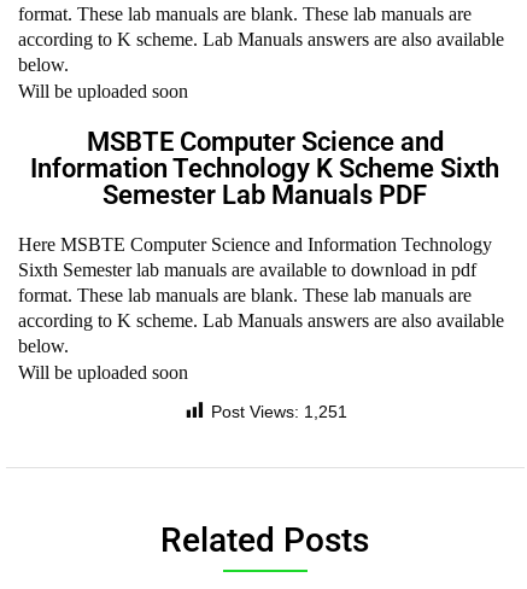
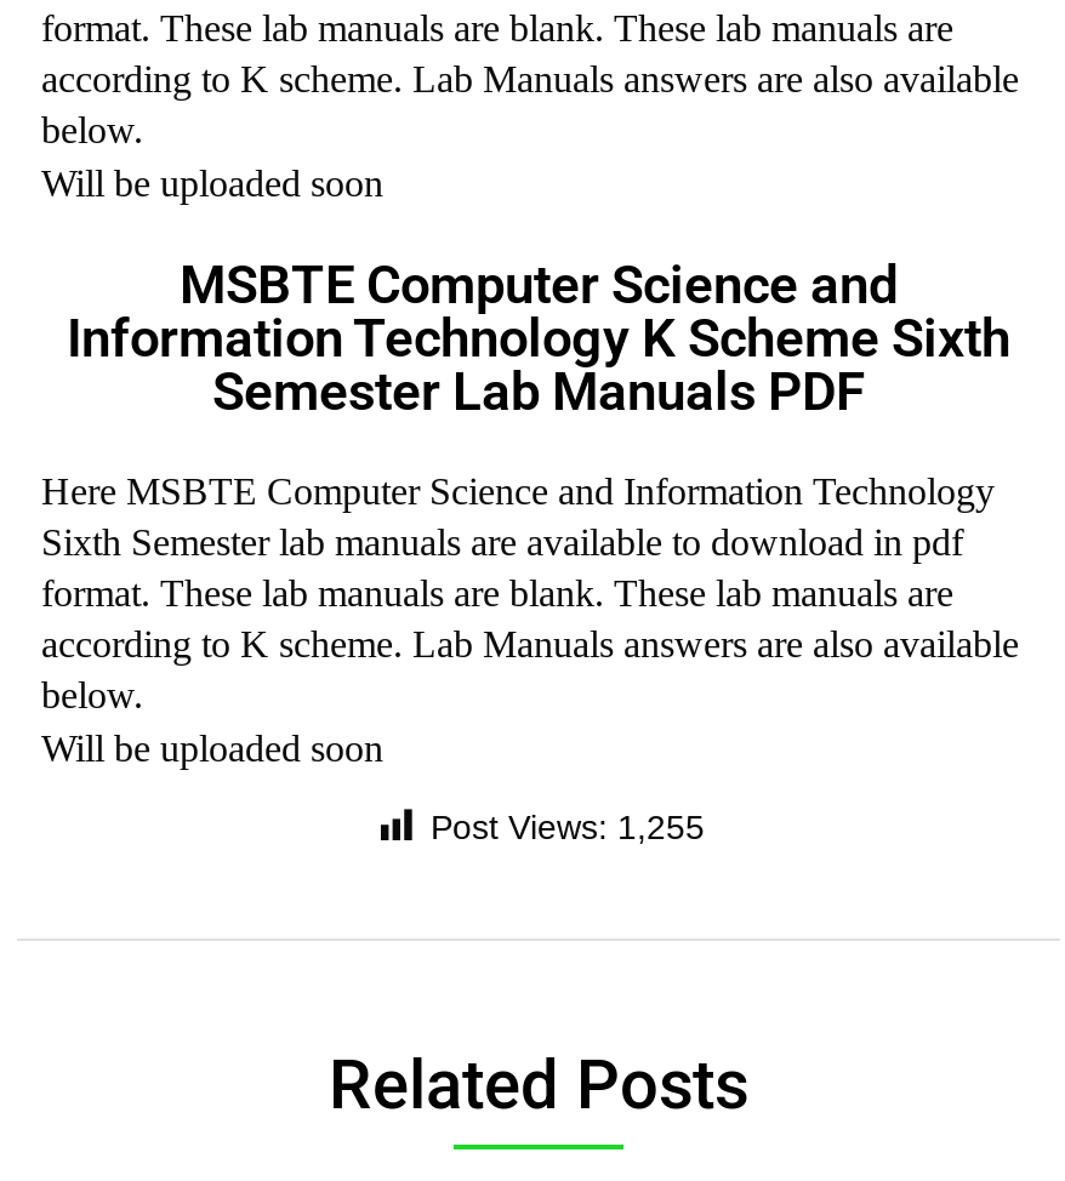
- Post Views: 1,251
+ Post Views: 1,255
